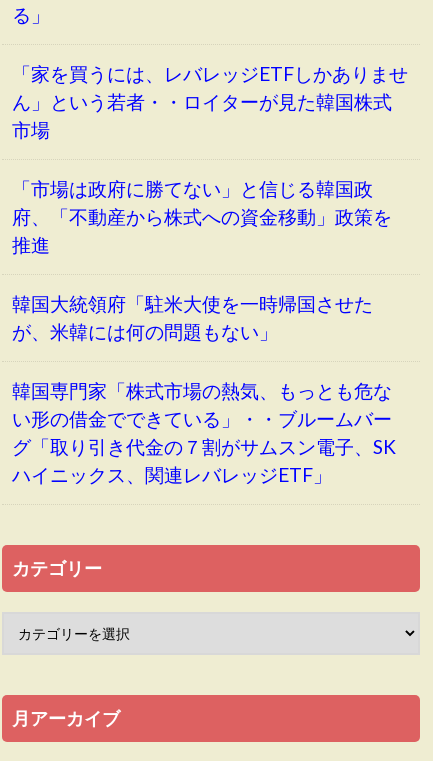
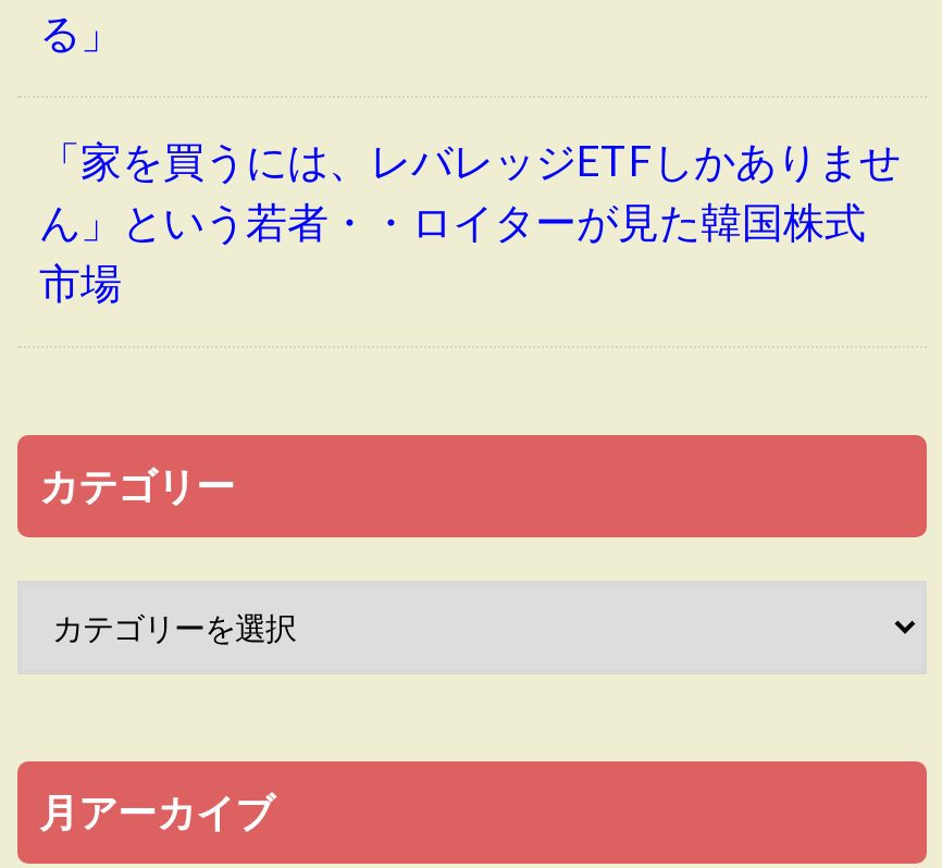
- 「市場は政府に勝てない」と信じる韓国政
- 府、「不動産から株式への資金移動」政策を
- 推進
- 韓国大統領府「駐米大使を一時帰国させた
- が、米韓には何の問題もない」
- 韓国専門家「株式市場の熱気、もっとも危な
- い形の借金でできている」・・ブルームバー
- グ「取り引き代金の７割がサムスン電子、SK
- ハイニックス、関連レバレッジETF」
